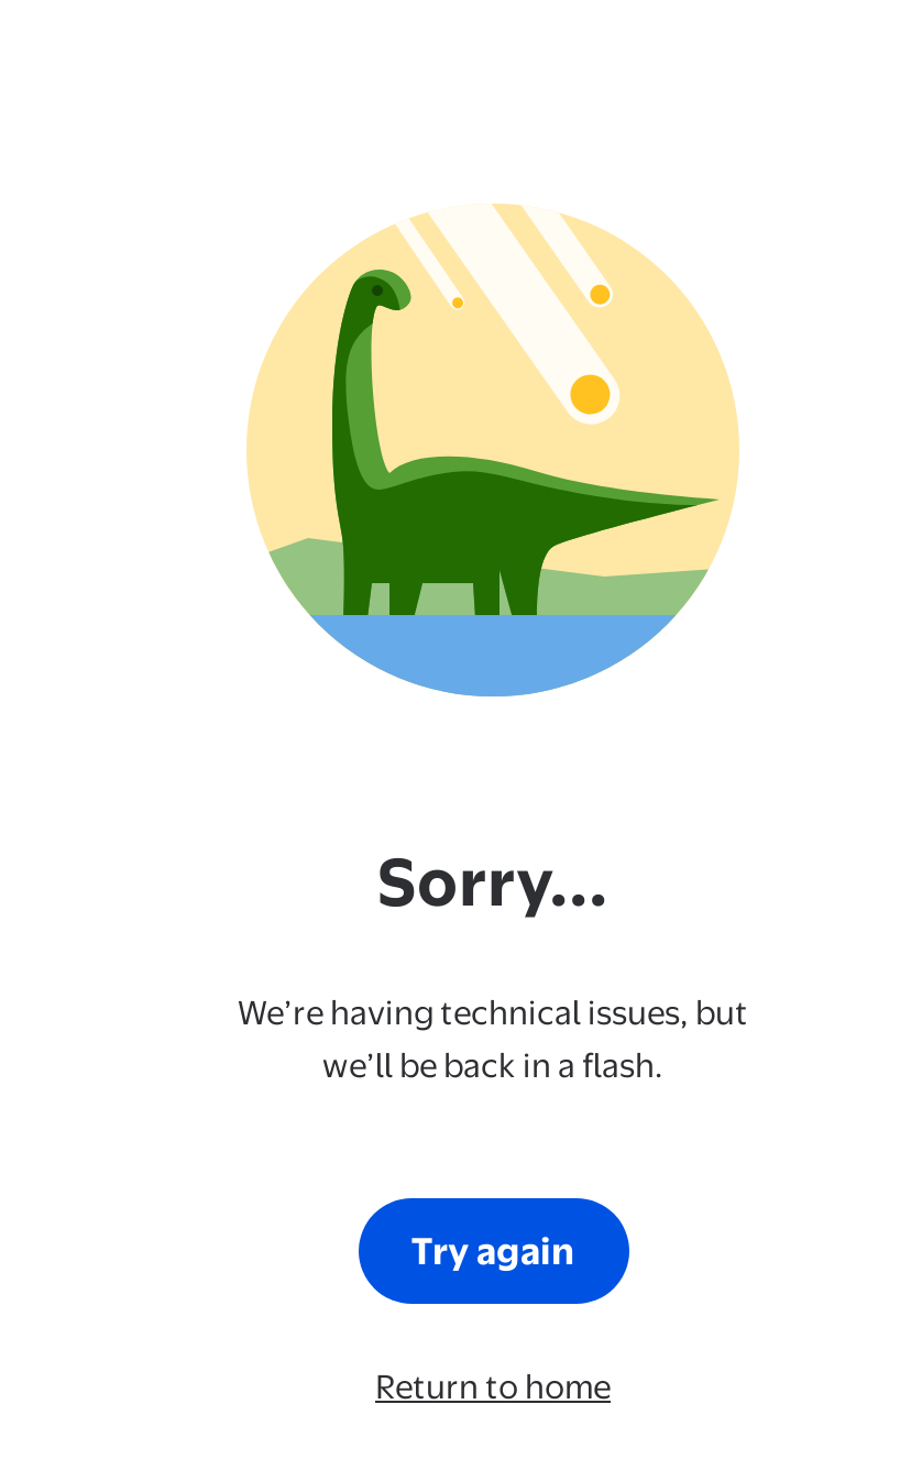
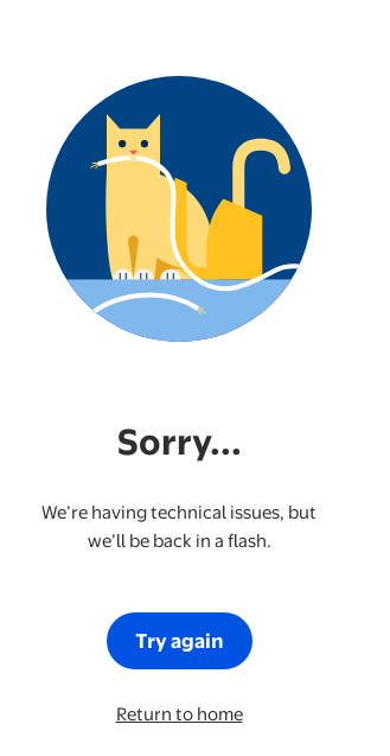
- [image]
+ [image]
